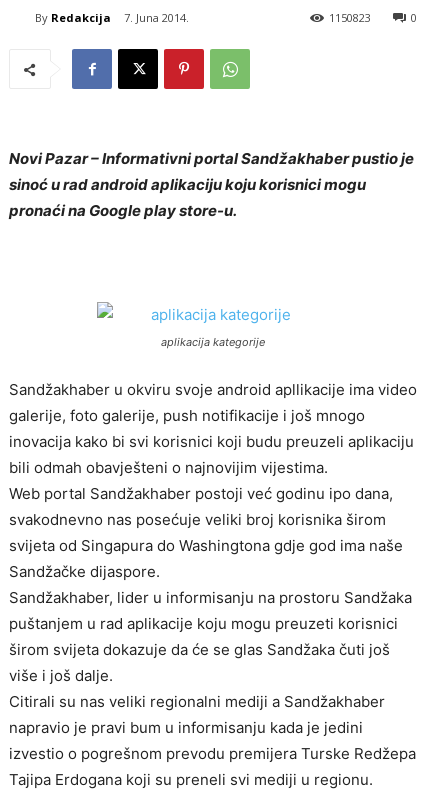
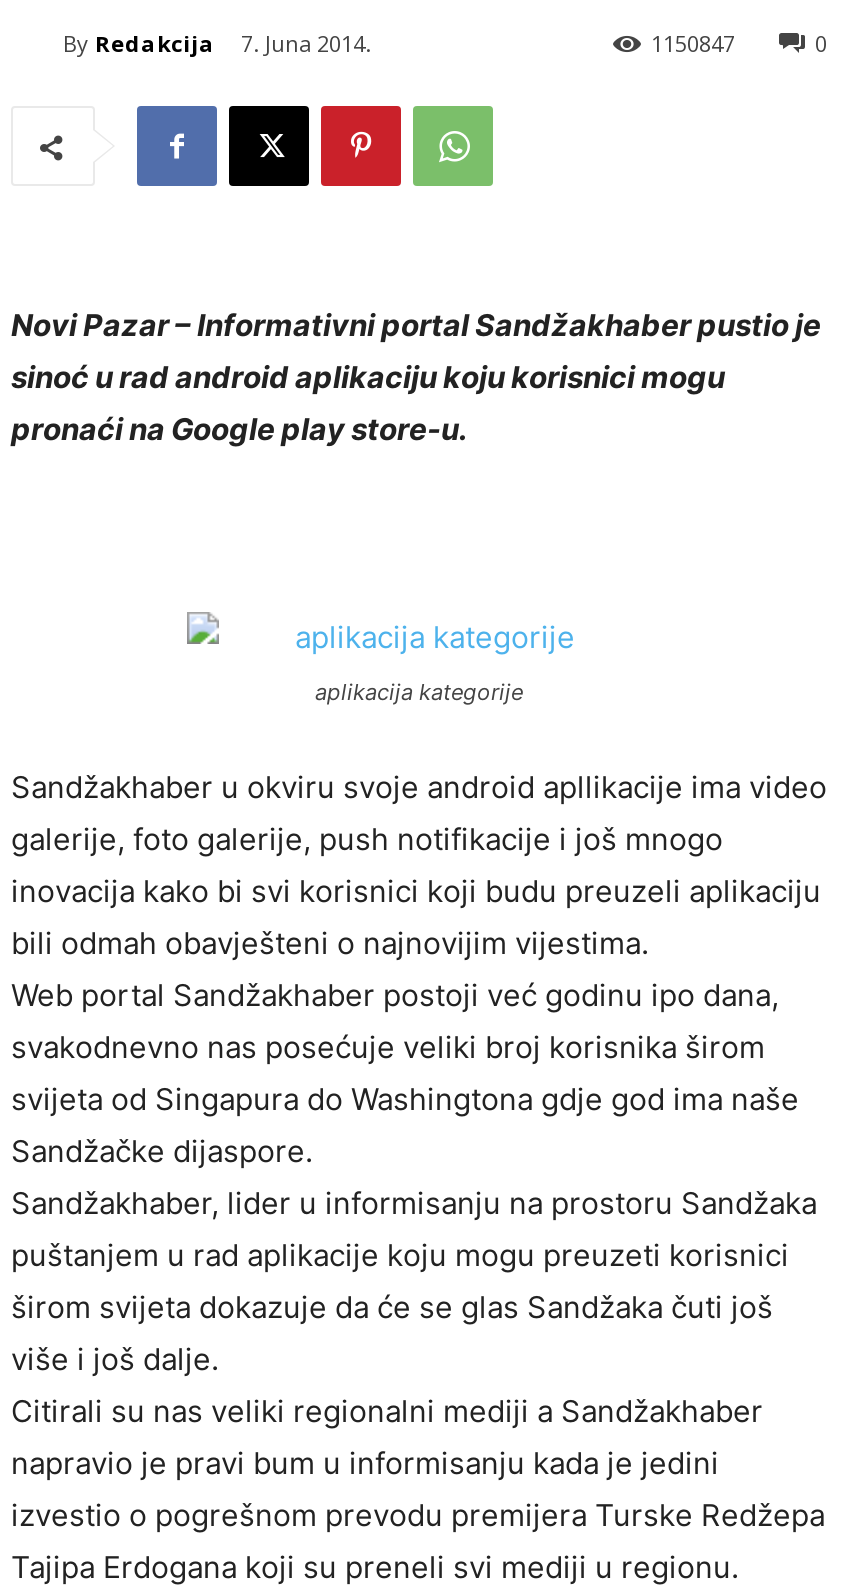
- 1150823
+ 1150847
